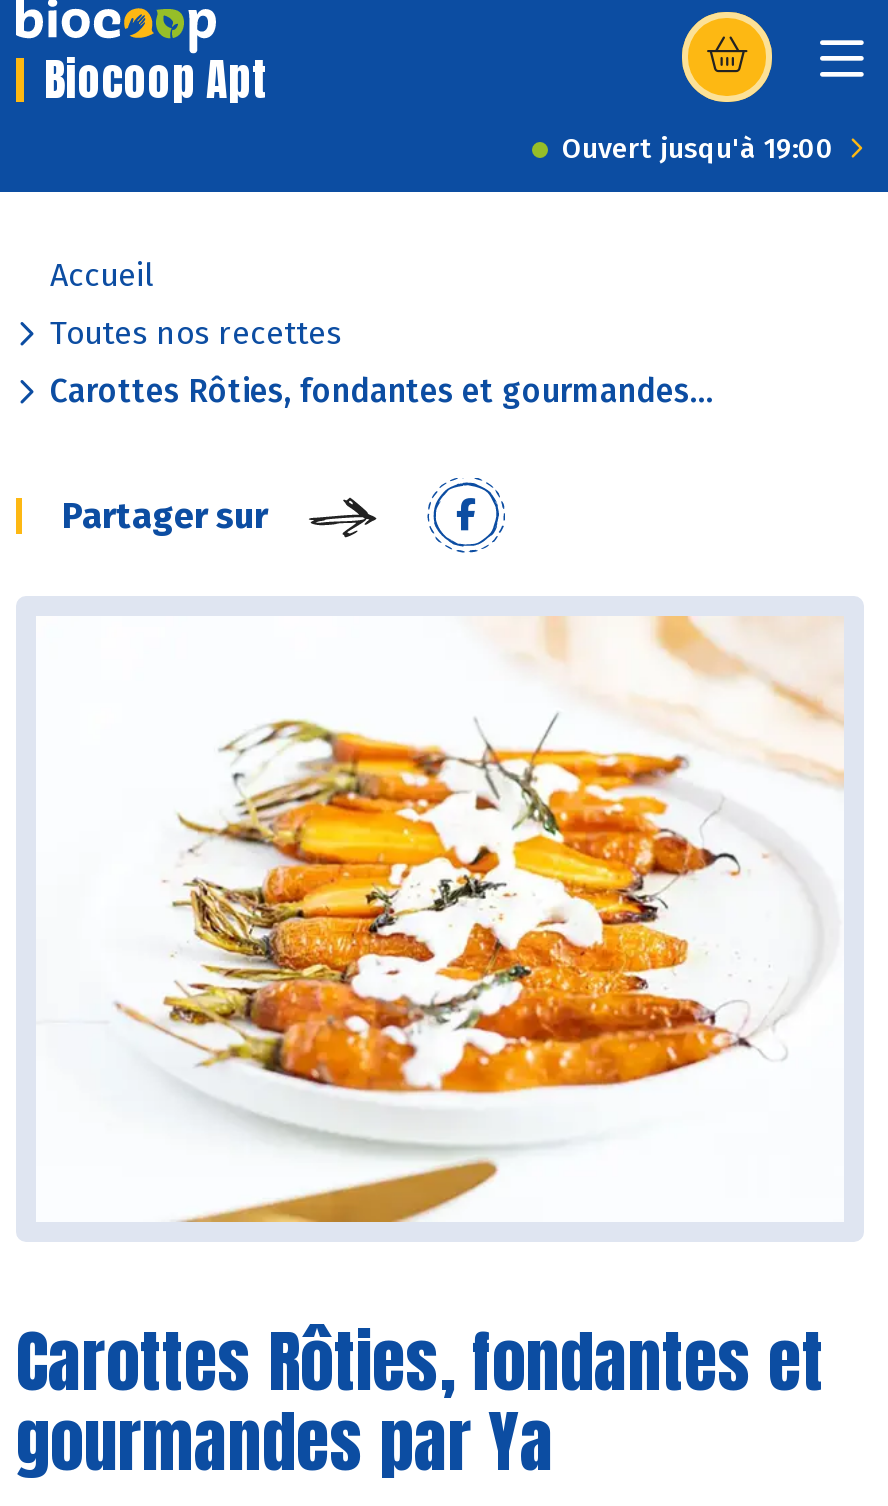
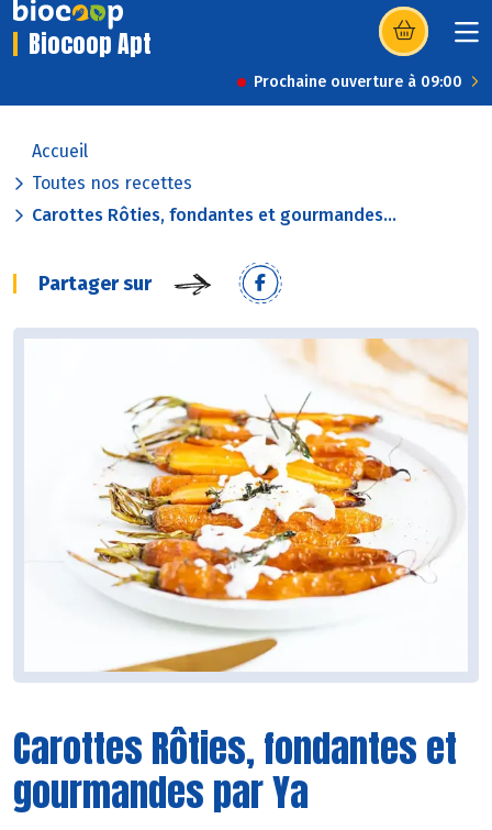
- Ouvert jusqu'à 19:00
+ Prochaine ouverture à 09:00
